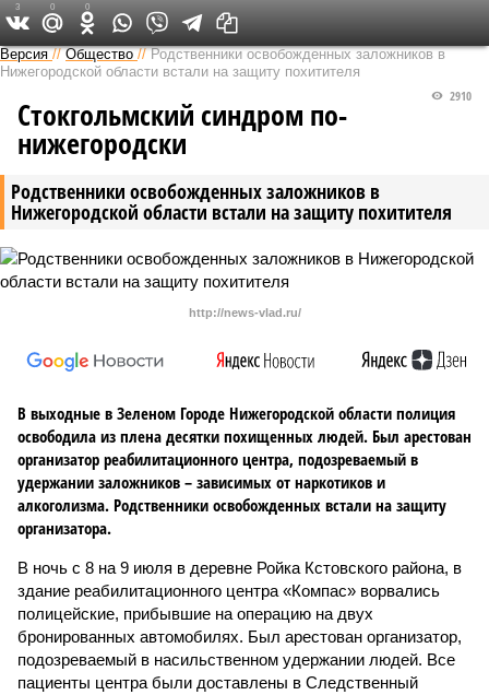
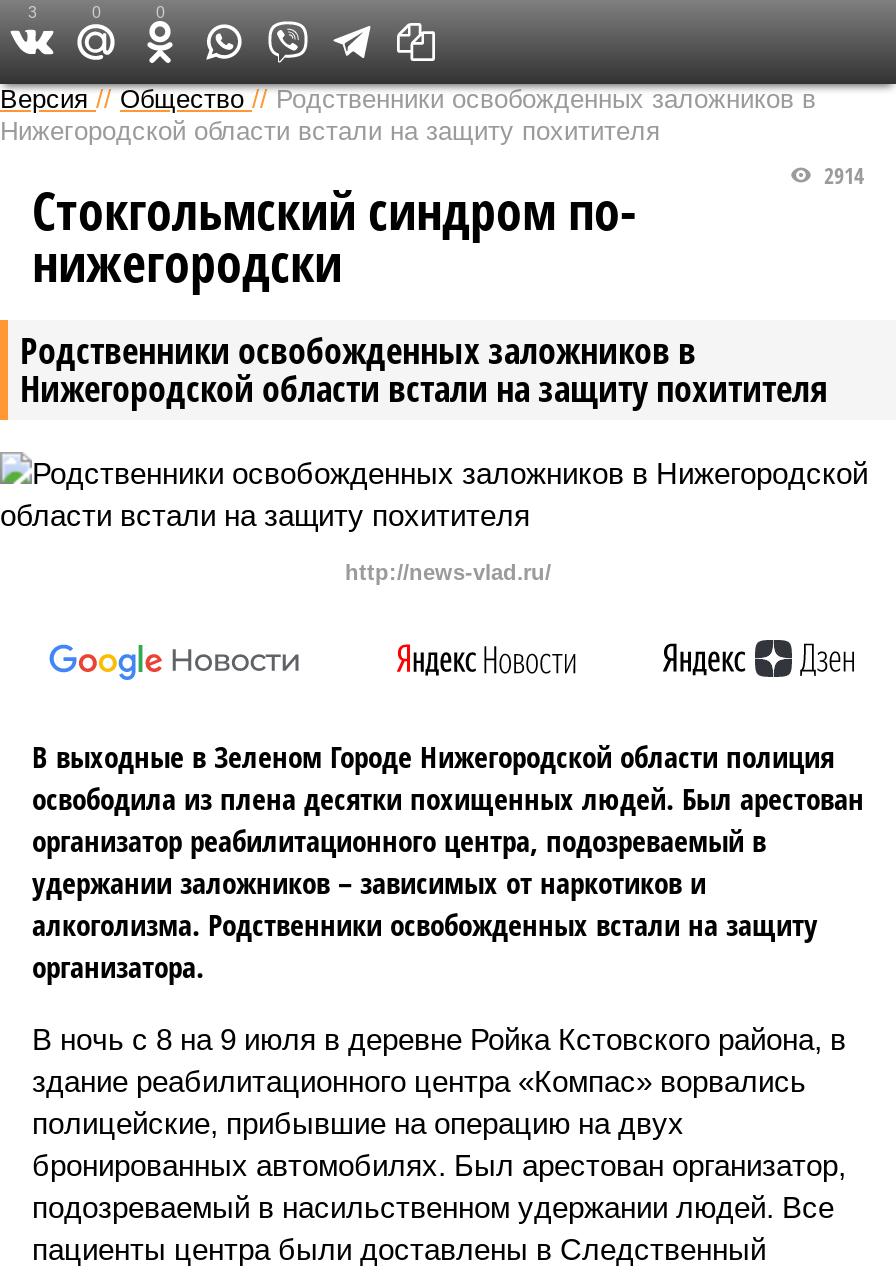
- 2910
+ 2914
